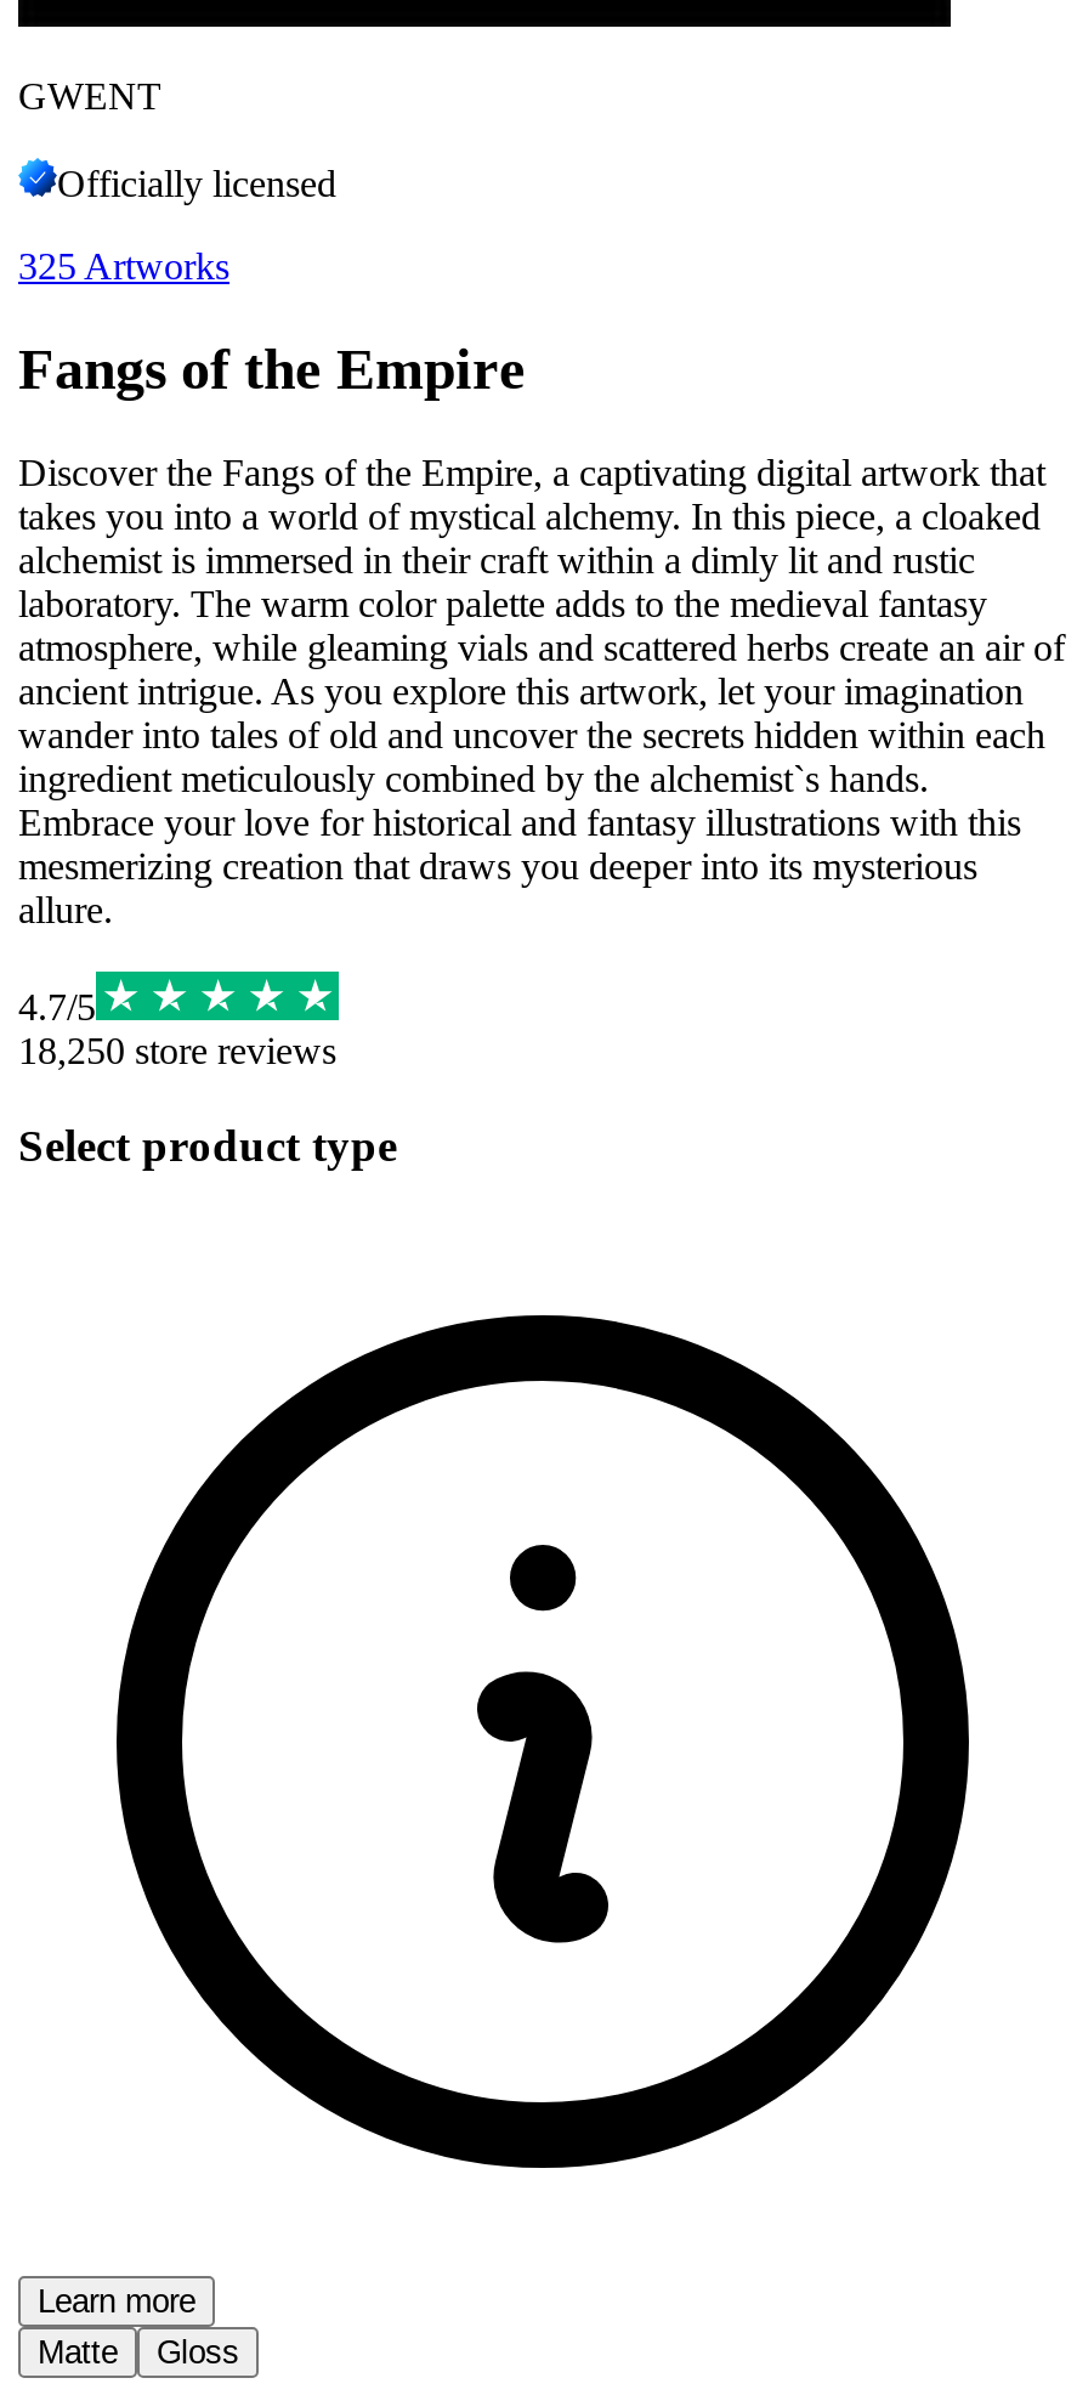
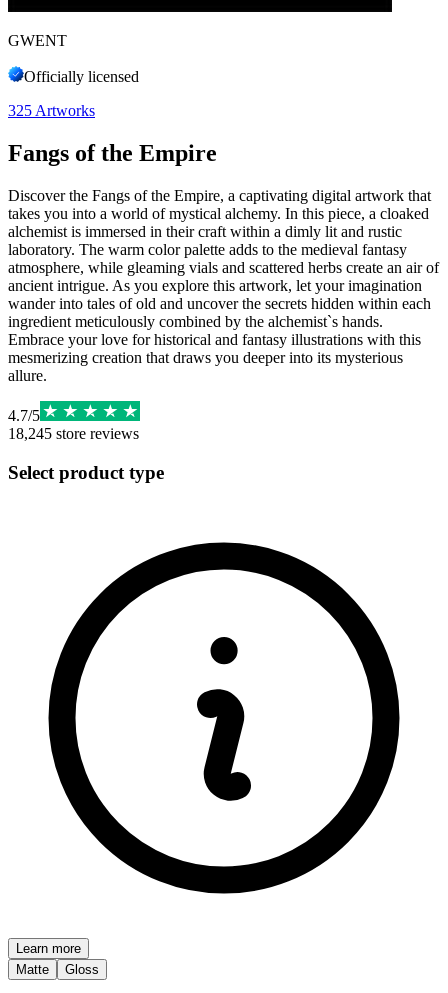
- 18,250 store reviews
+ 18,245 store reviews
